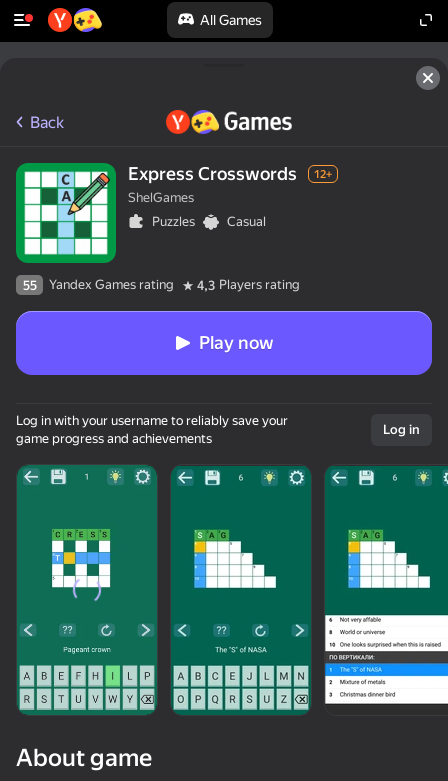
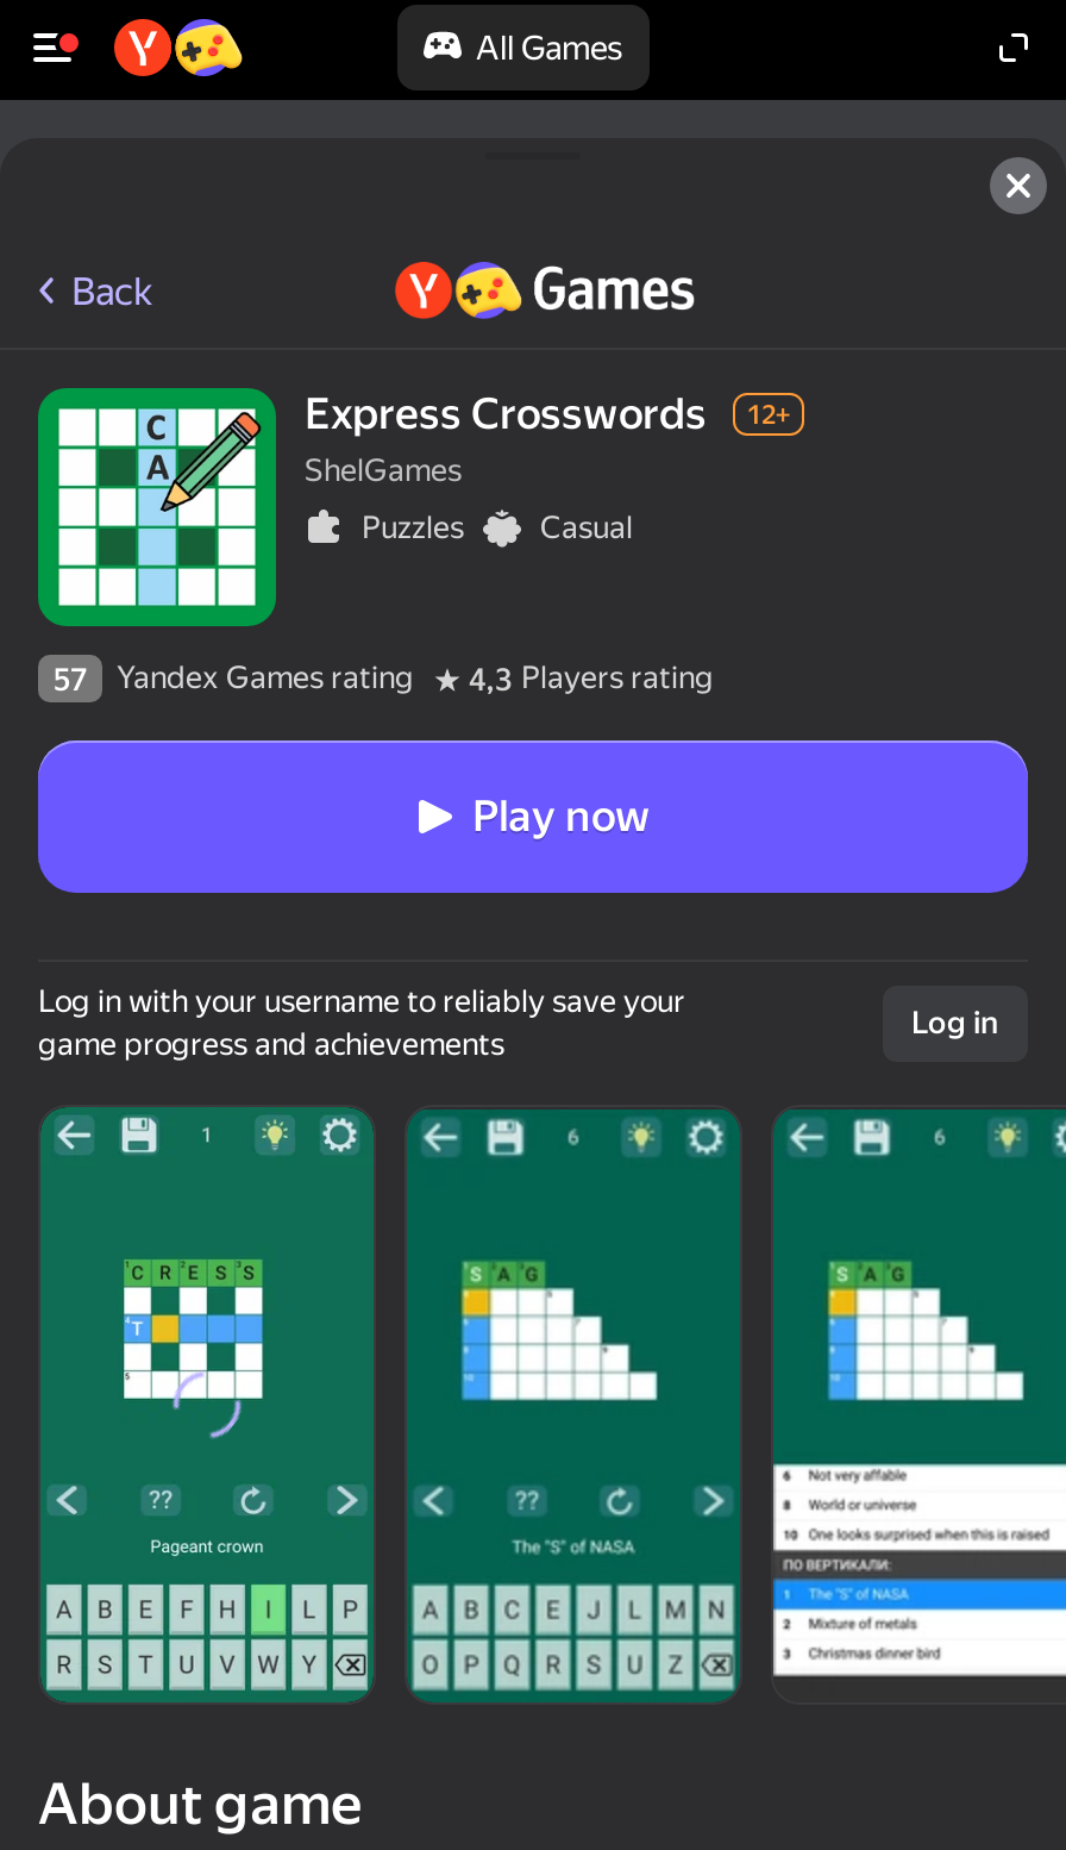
- 55 Yandex Games rating 4,3 Players rating
+ 57 Yandex Games rating 4,3 Players rating
